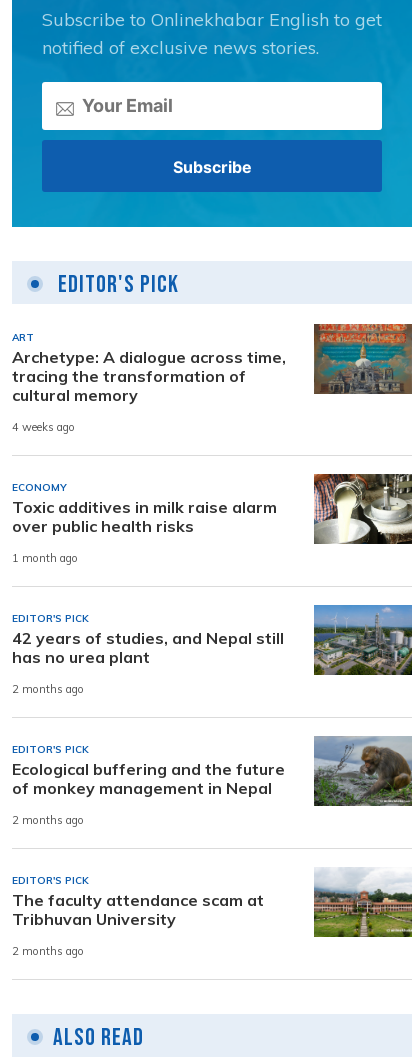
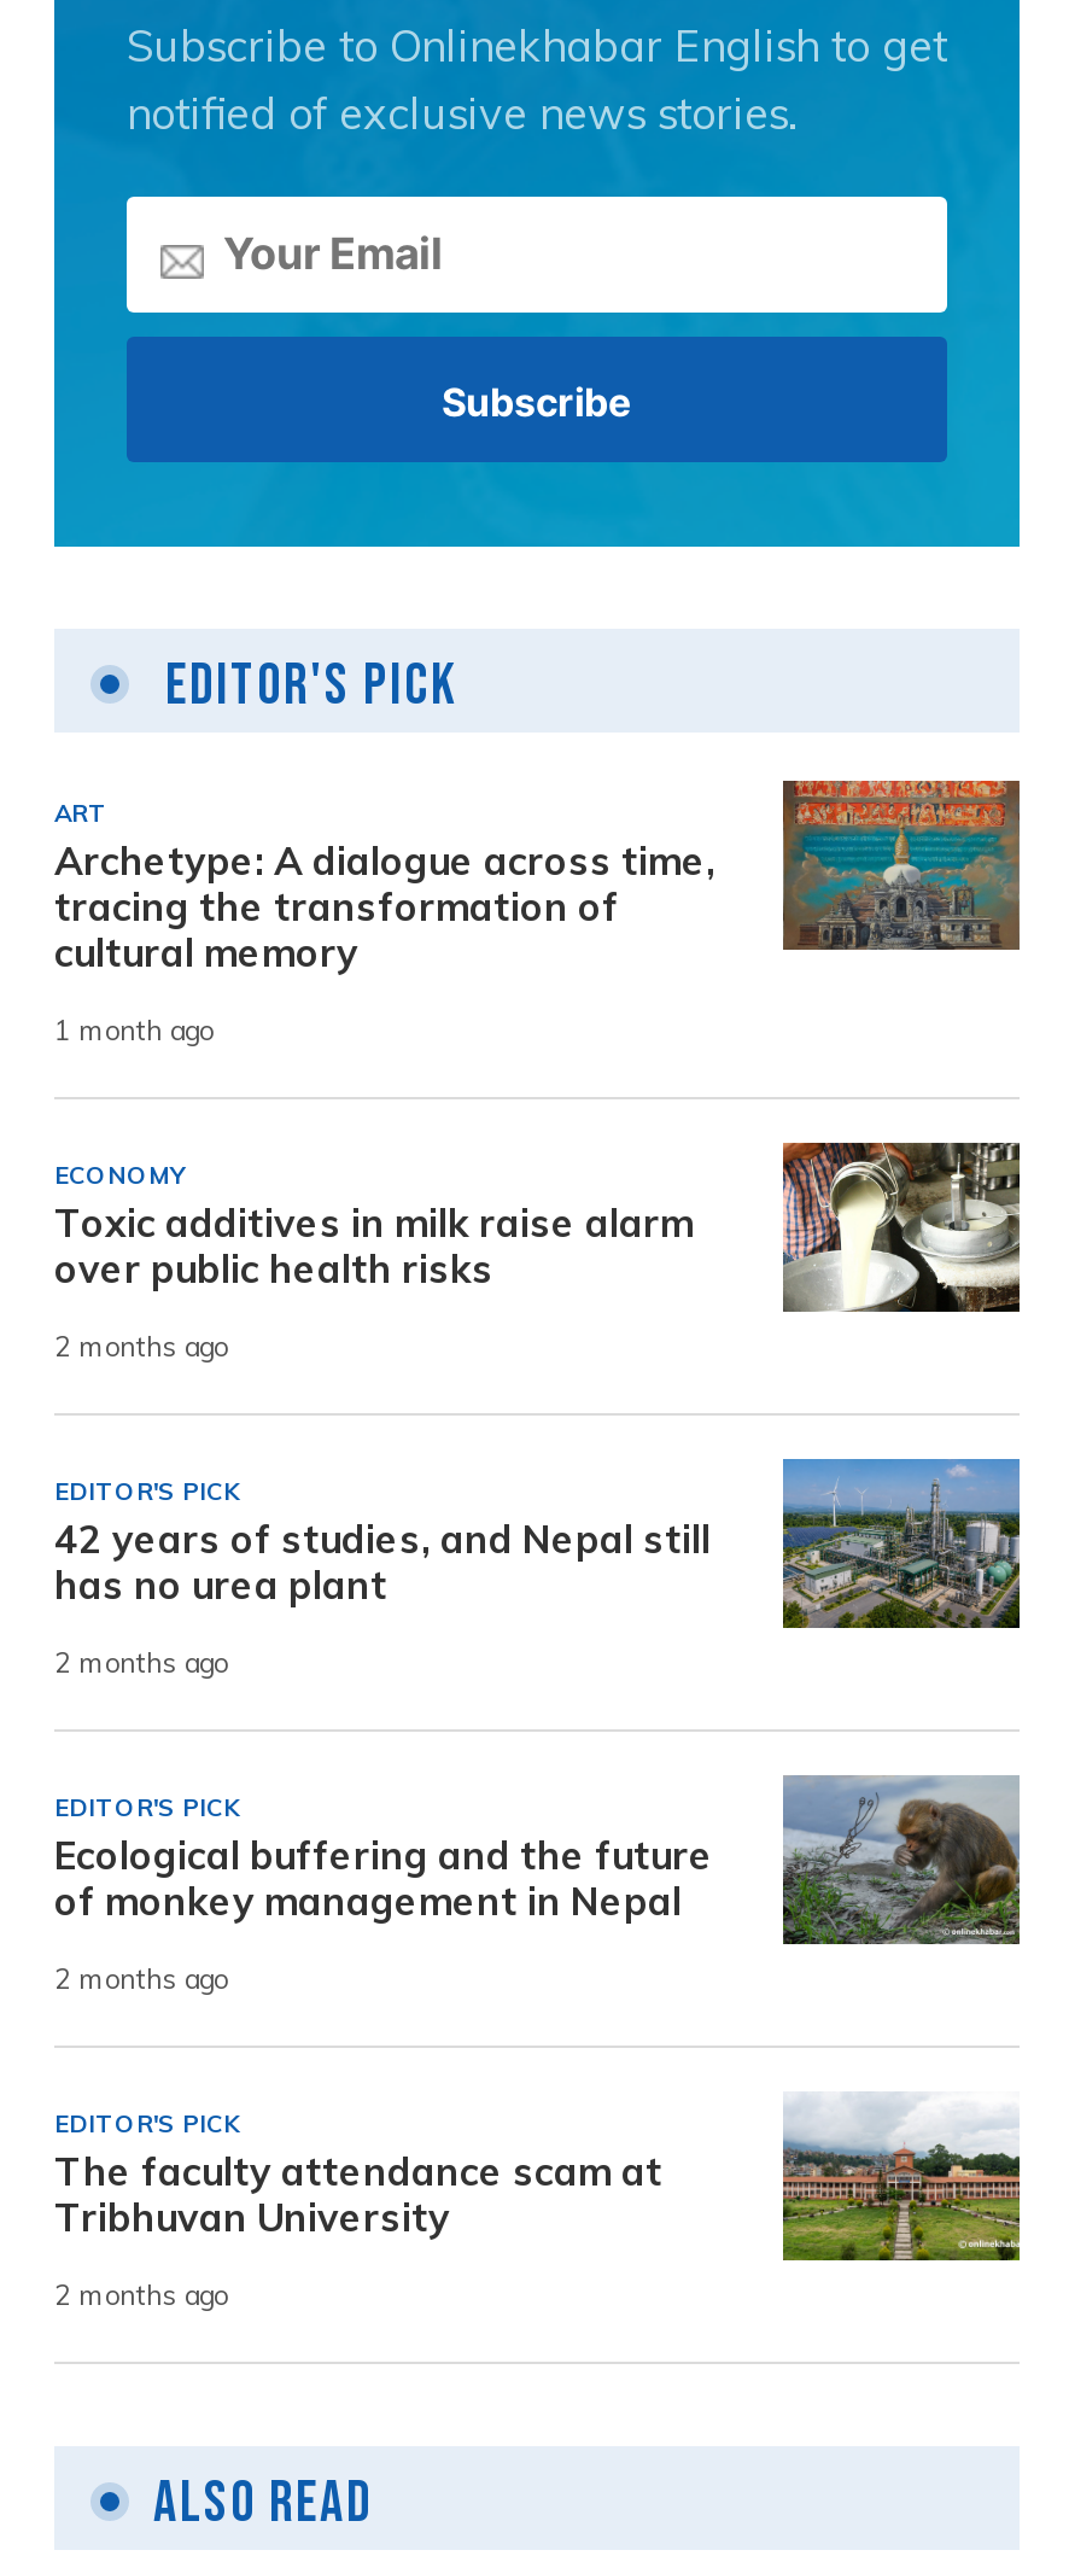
- 4 weeks ago
+ 1 month ago

- 1 month ago
+ 2 months ago
